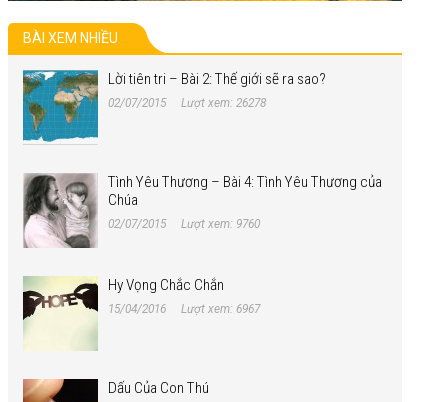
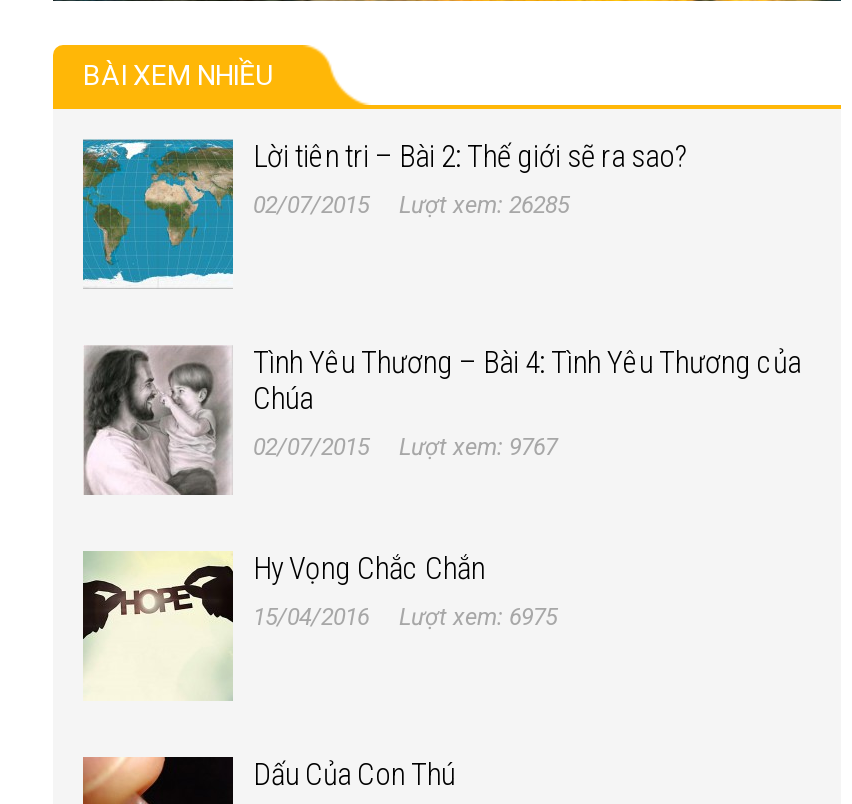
- 02/07/2015 Lượt xem: 26278
+ 02/07/2015 Lượt xem: 26285

- 02/07/2015 Lượt xem: 9760
+ 02/07/2015 Lượt xem: 9767

- 15/04/2016 Lượt xem: 6967
+ 15/04/2016 Lượt xem: 6975
